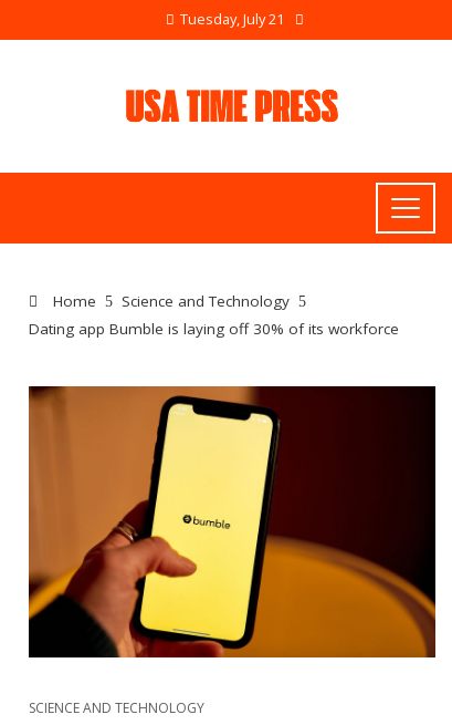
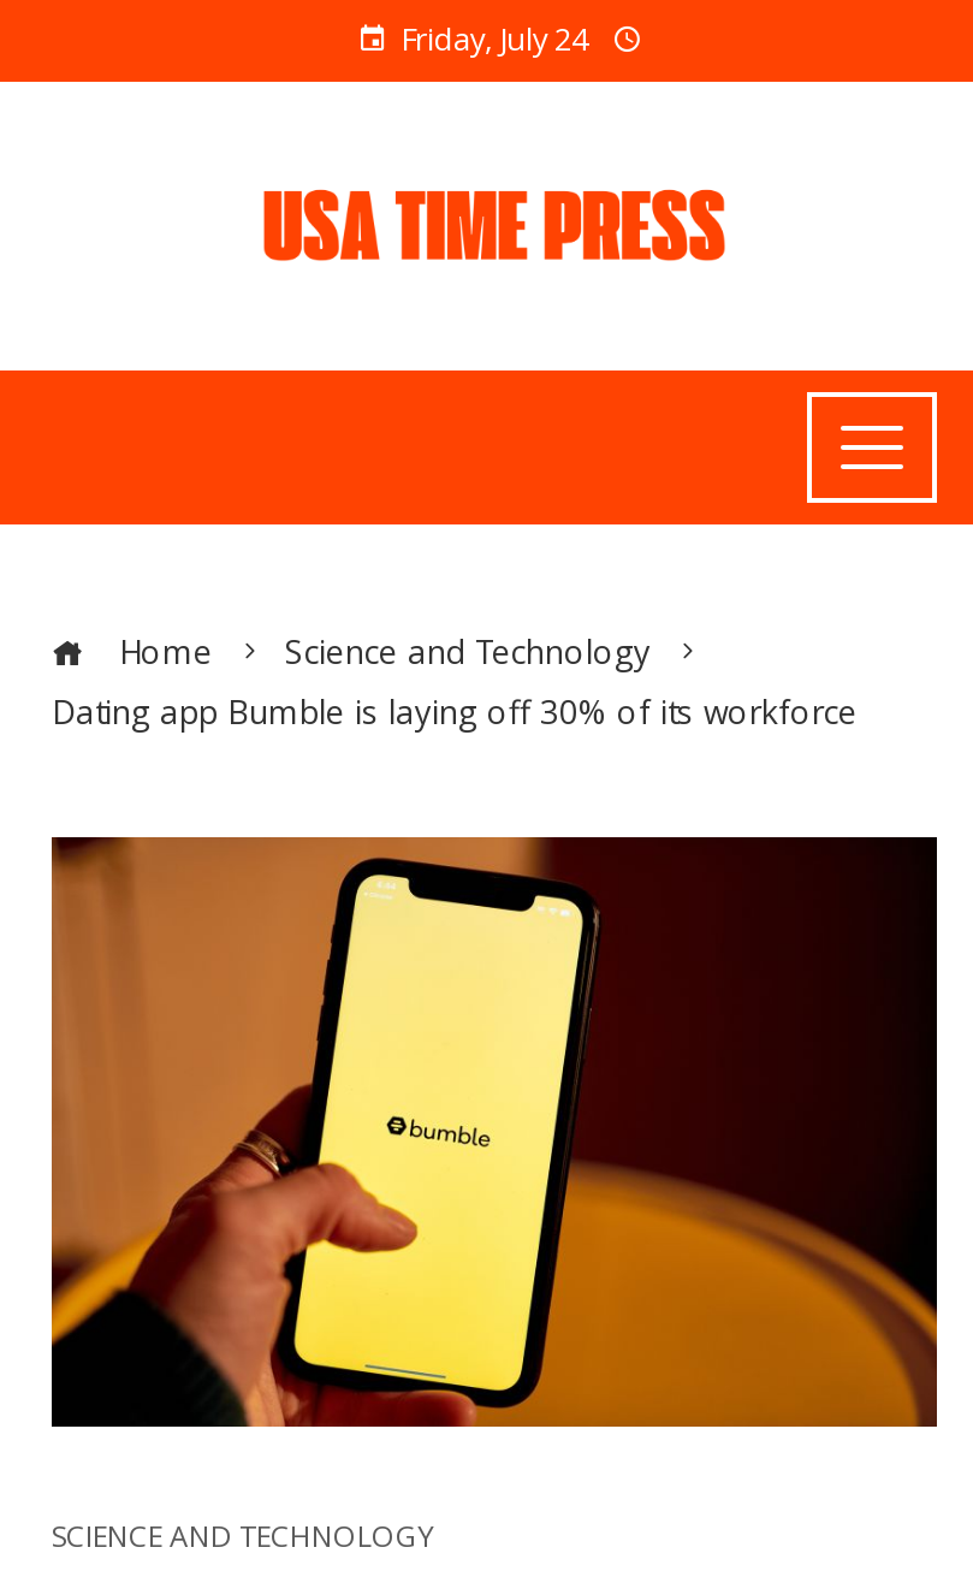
- Tuesday, July 21
+ Friday, July 24
